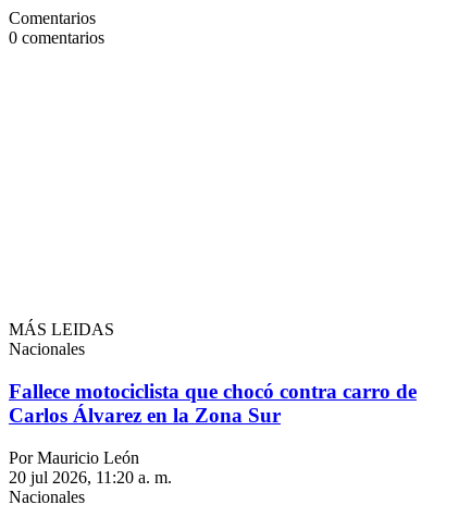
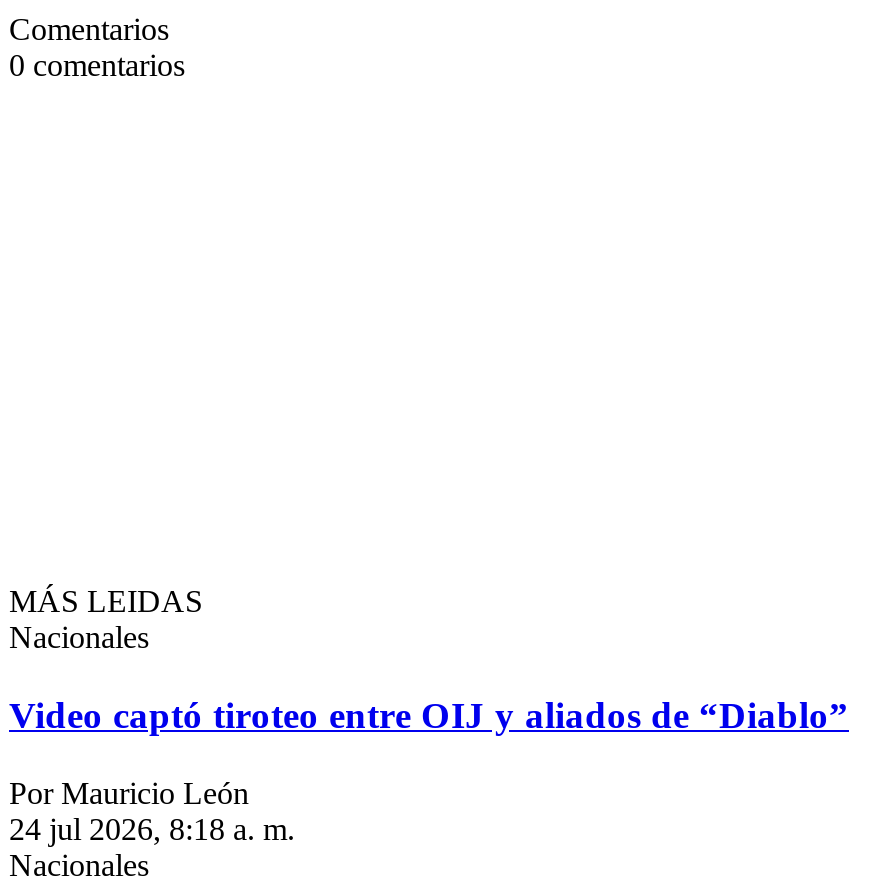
- Fallece motociclista que chocó contra carro de
- Carlos Álvarez en la Zona Sur
+ Video captó tiroteo entre OIJ y aliados de “Diablo”

- 20 jul 2026, 11:20 a. m.
+ 24 jul 2026, 8:18 a. m.
